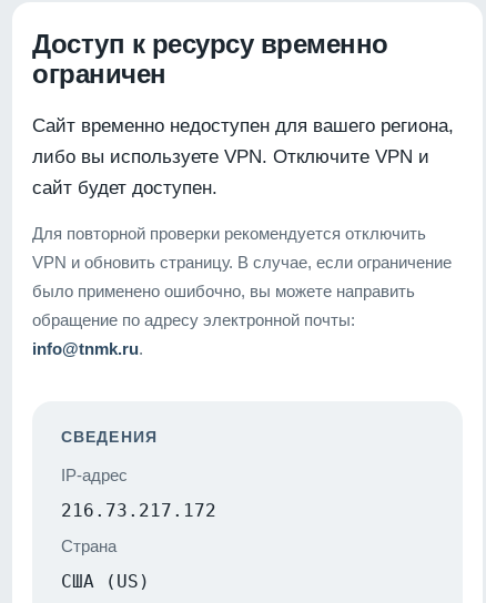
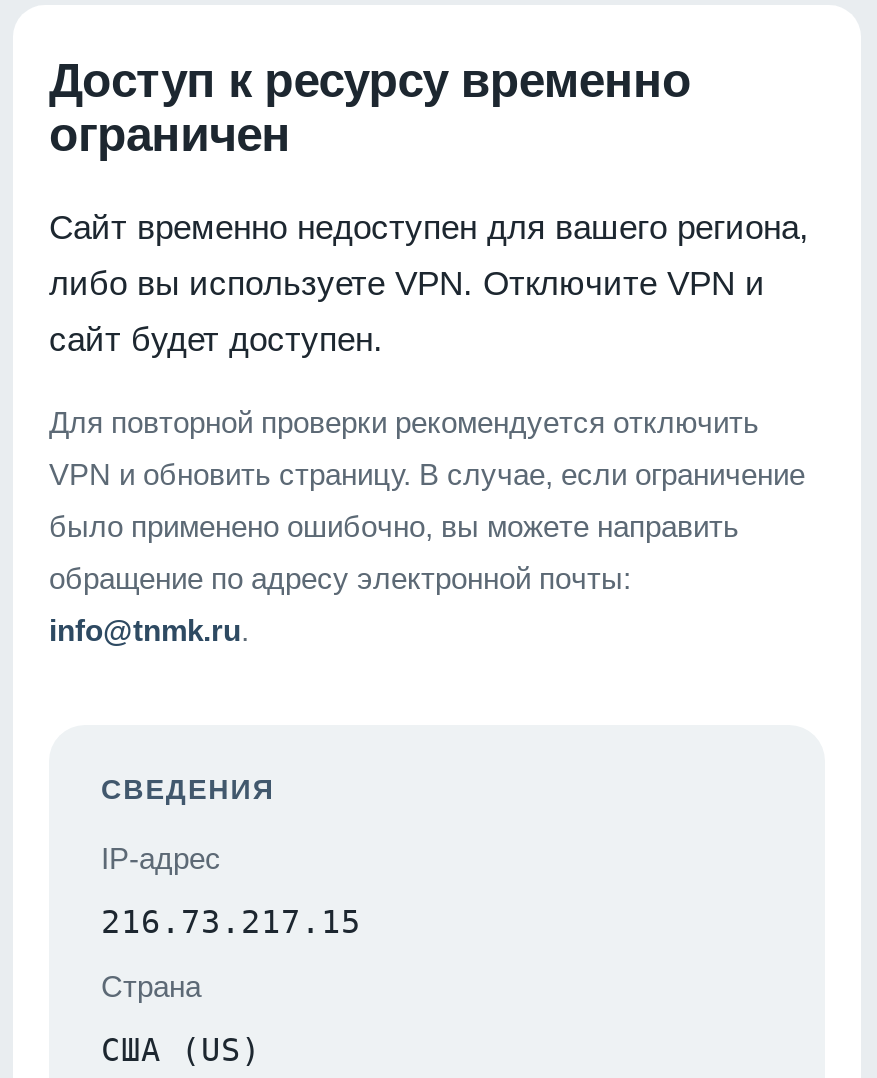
- 216.73.217.172
+ 216.73.217.15
